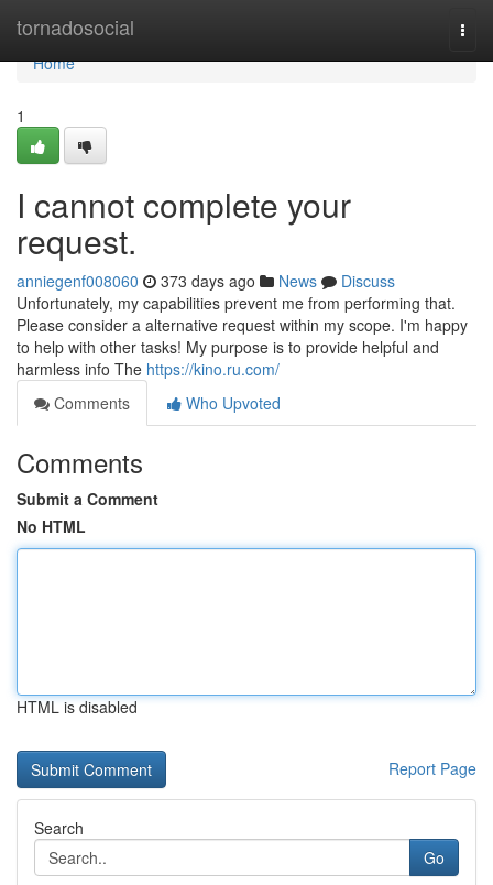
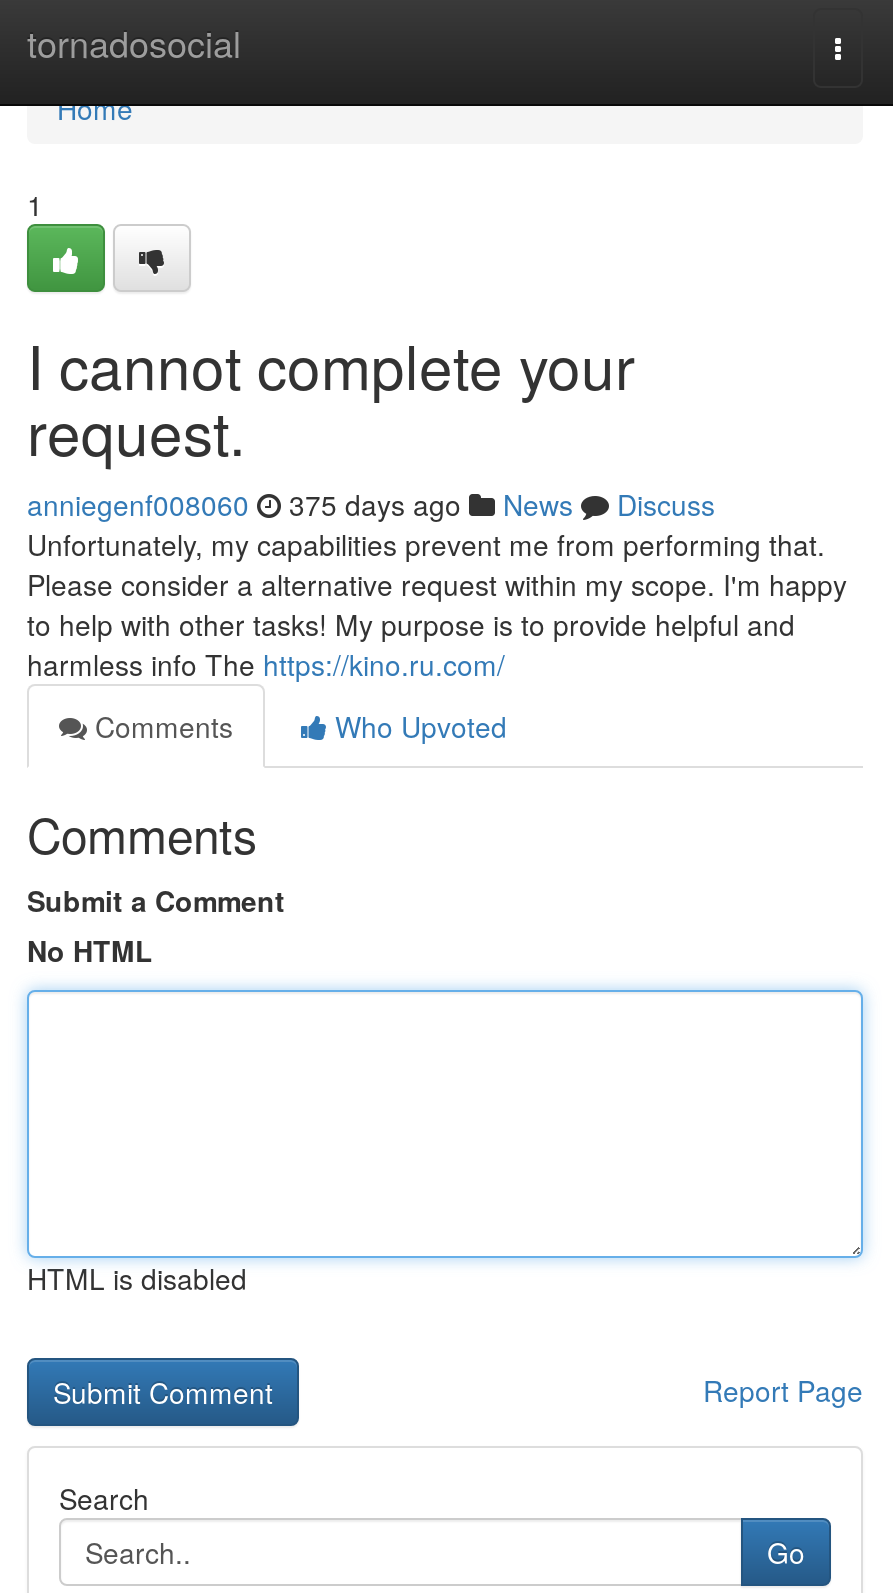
- anniegenf008060 373 days ago News Discuss
+ anniegenf008060 375 days ago News Discuss
